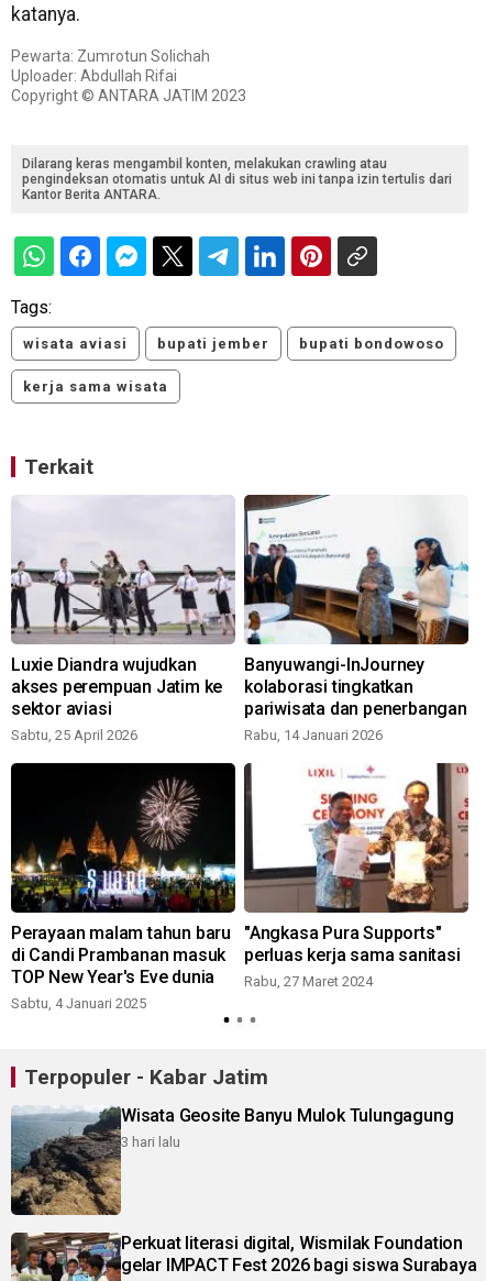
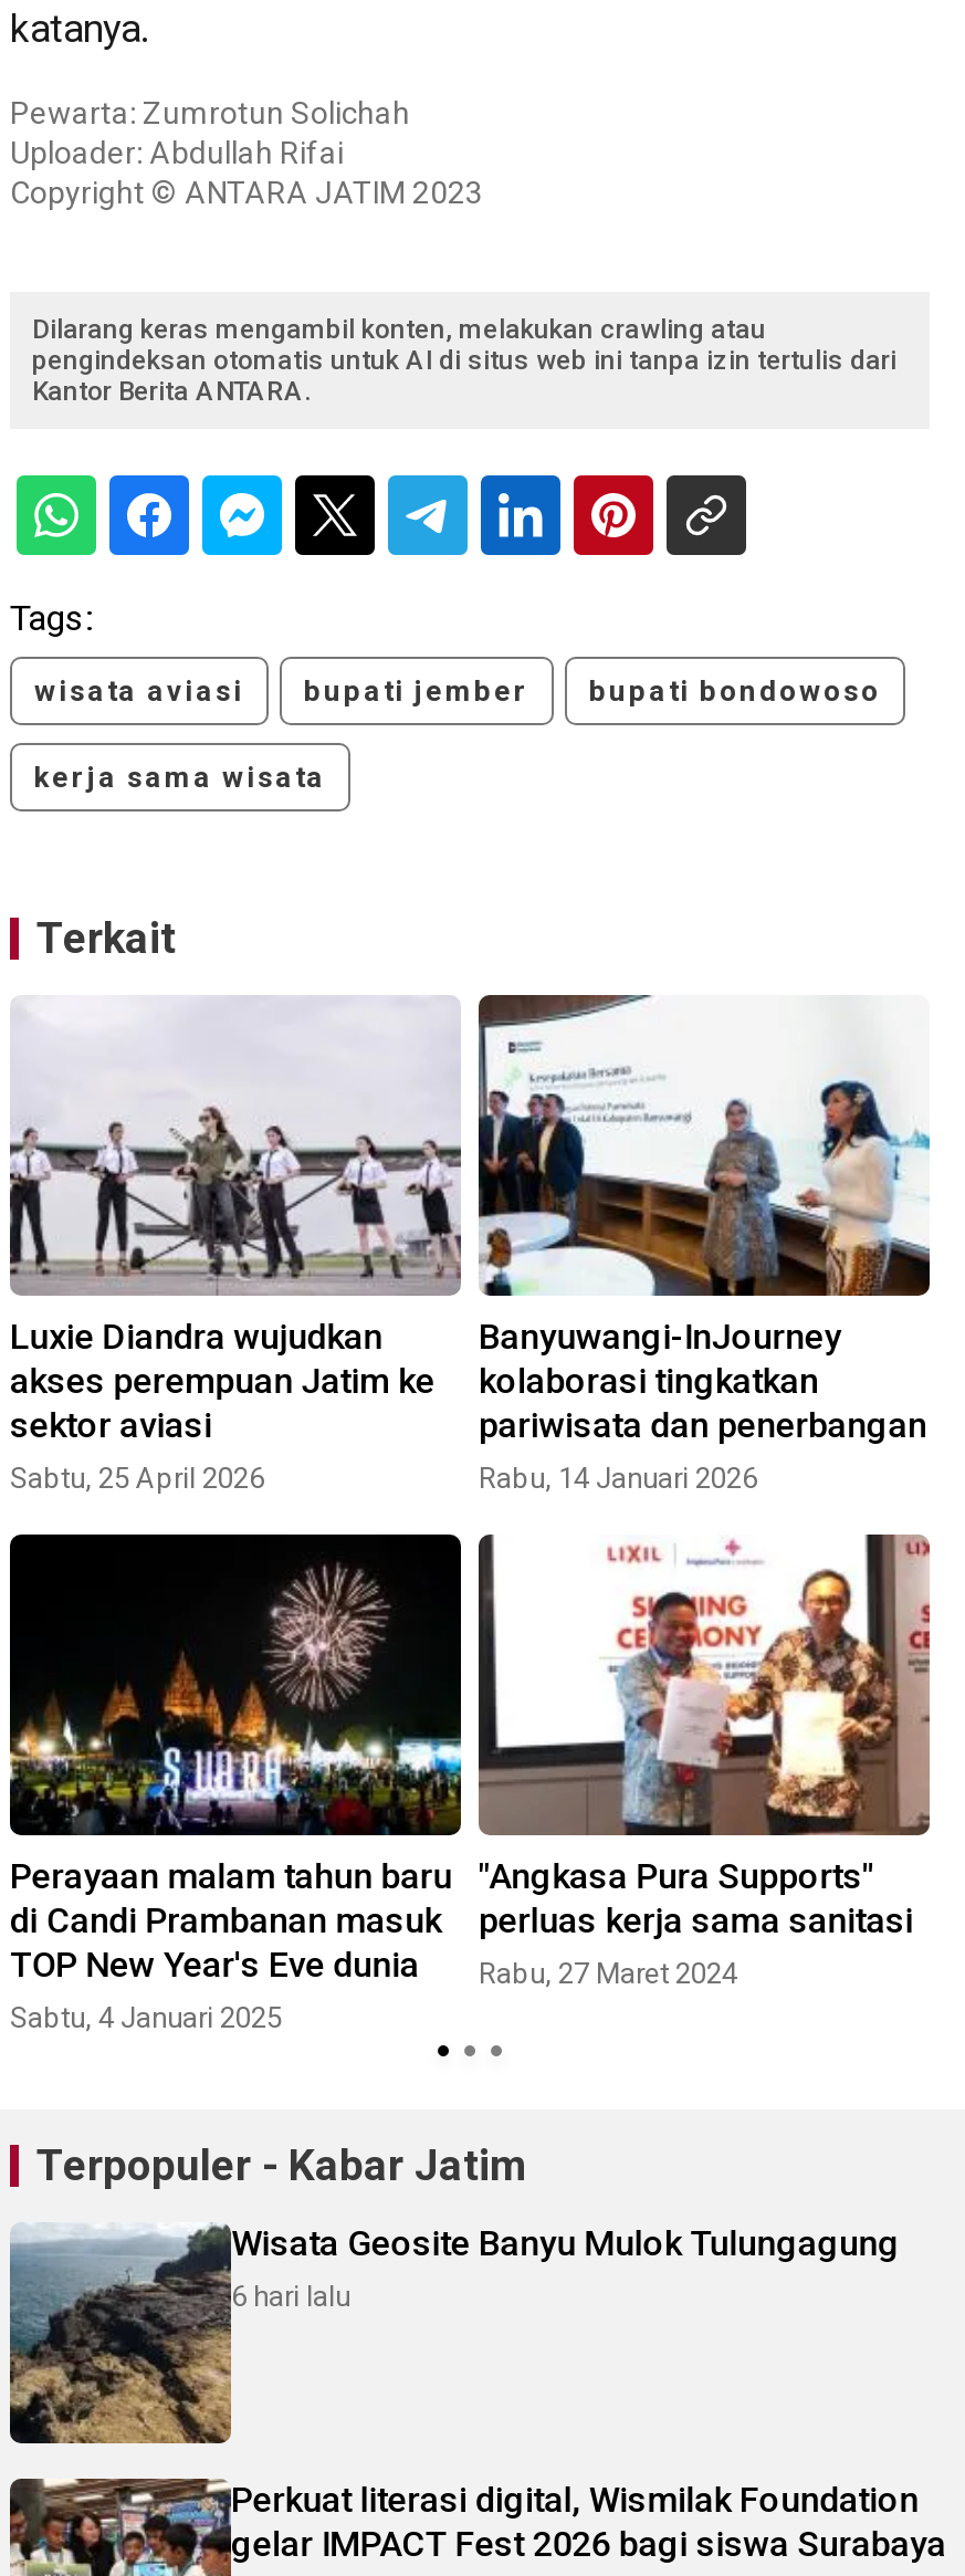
- 3 hari lalu
+ 6 hari lalu
